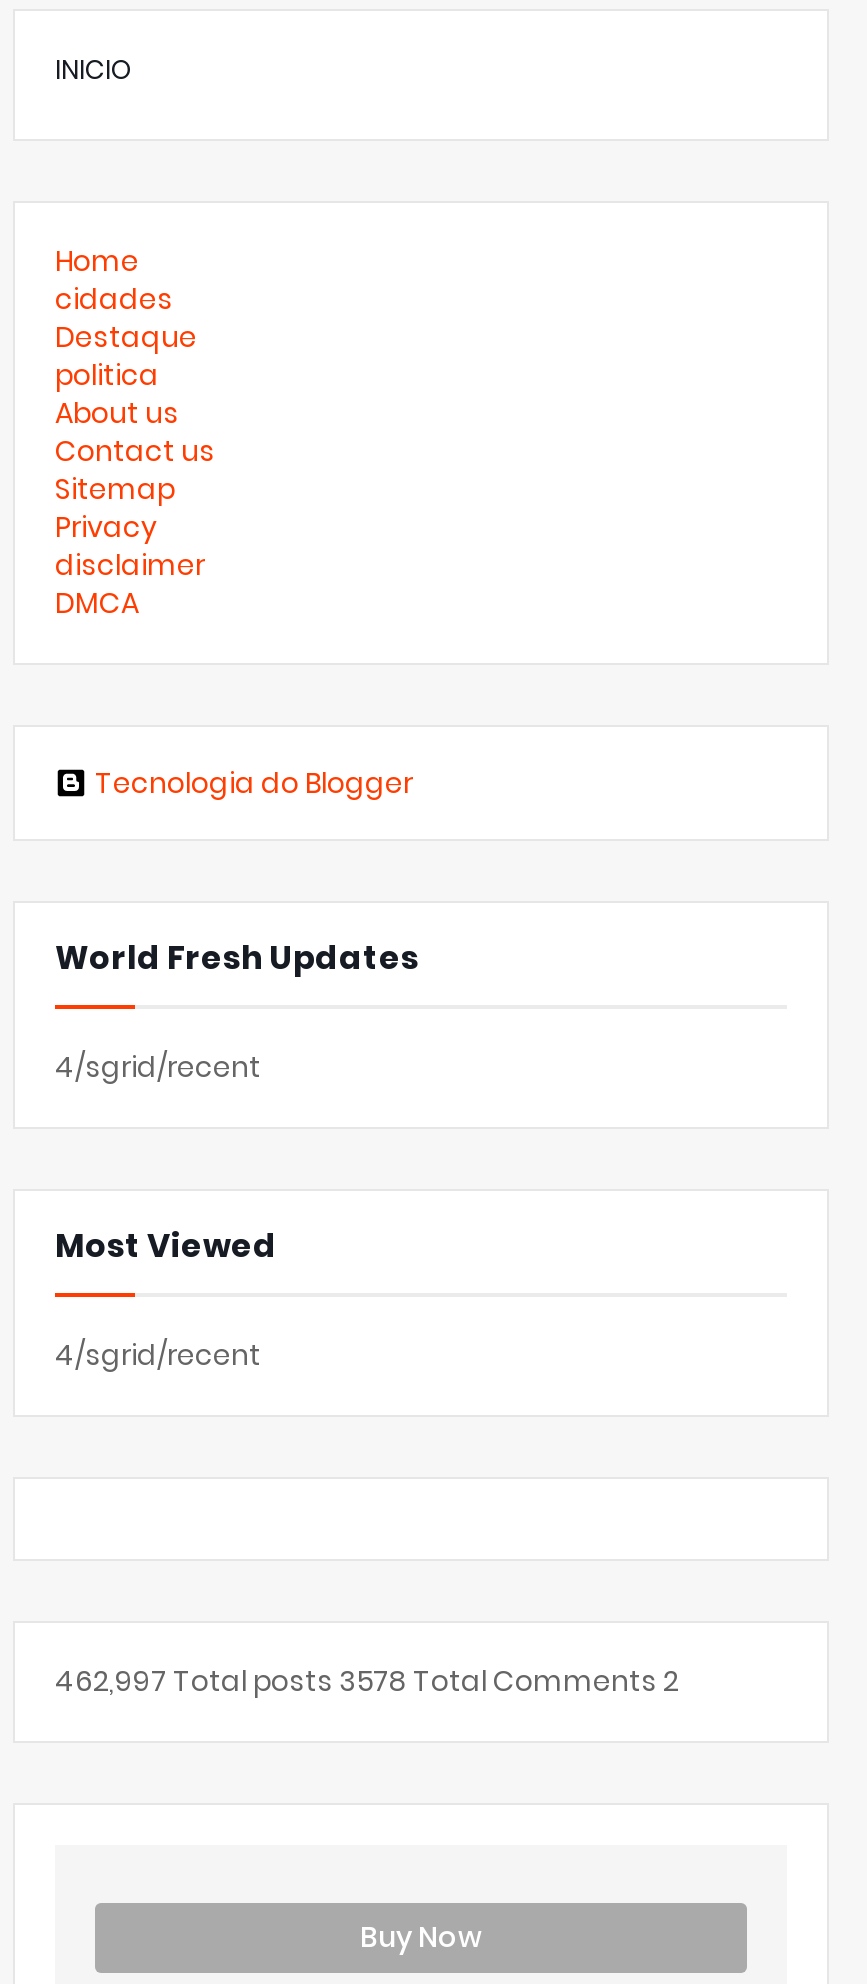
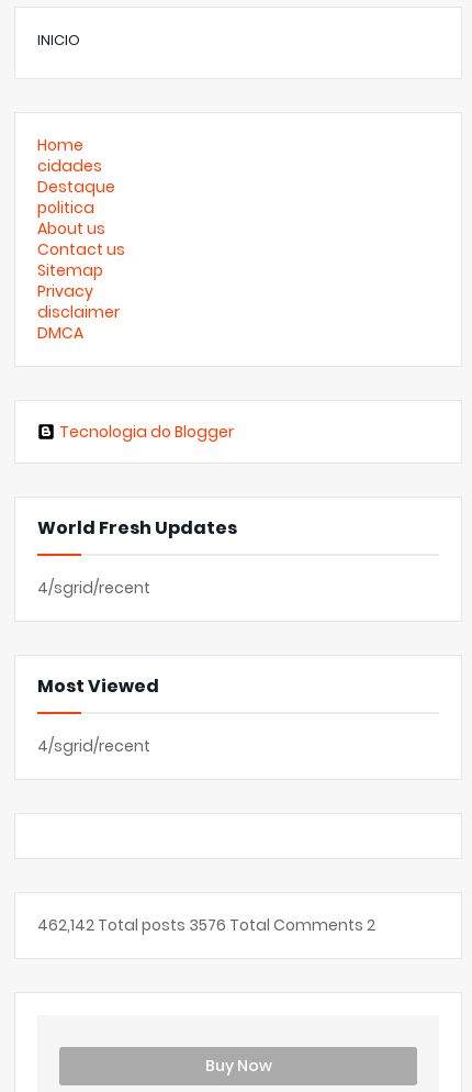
- 462,997 Total posts 3578 Total Comments 2
+ 462,142 Total posts 3576 Total Comments 2
